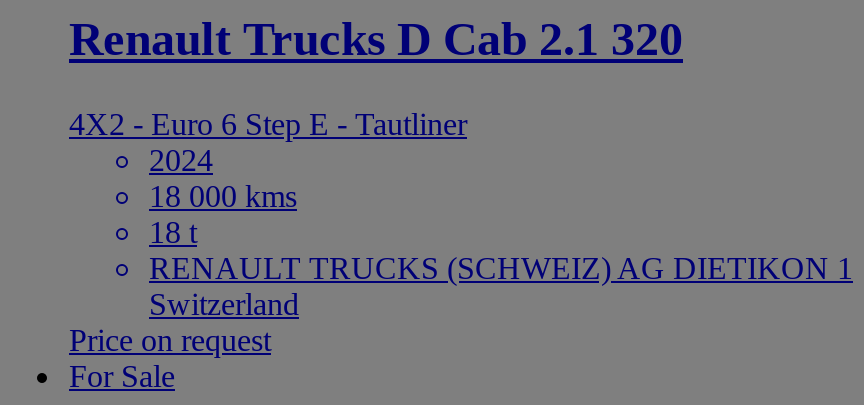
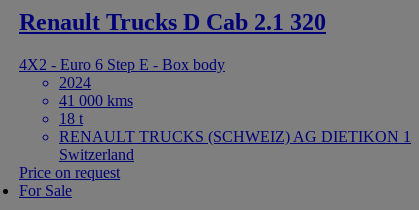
- 4X2 - Euro 6 Step E - Tautliner
+ 4X2 - Euro 6 Step E - Box body

- 18 000 kms
+ 41 000 kms
